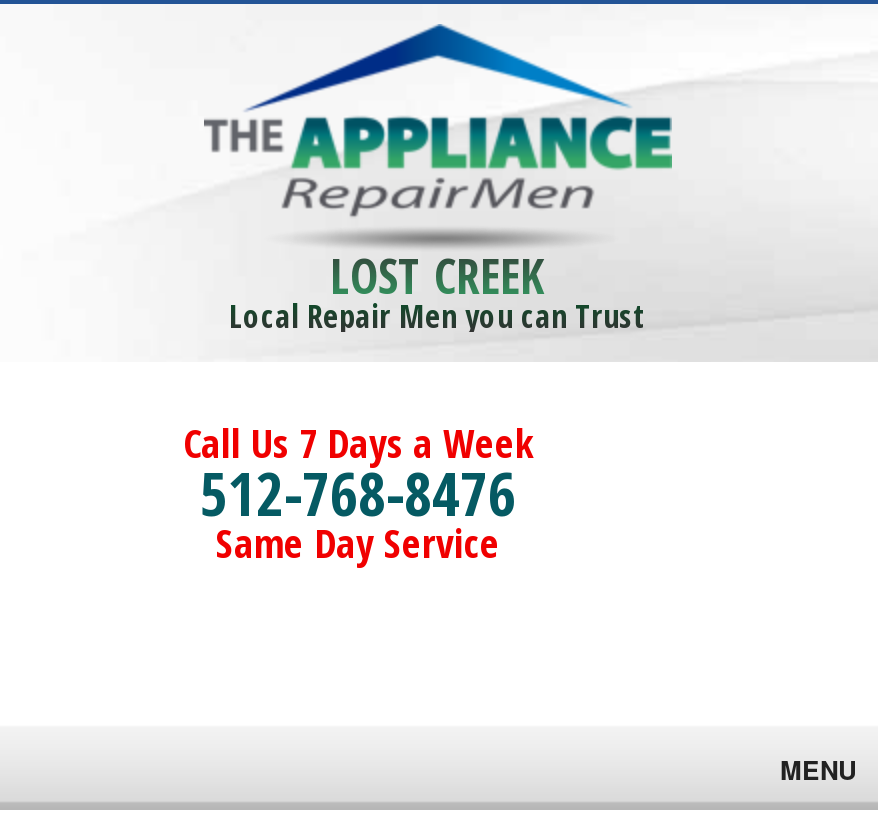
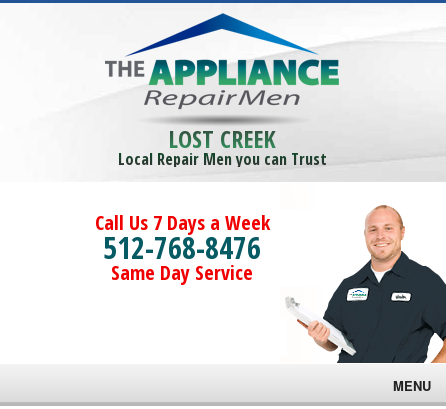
+ [image]
